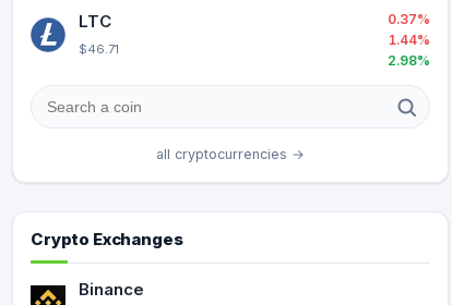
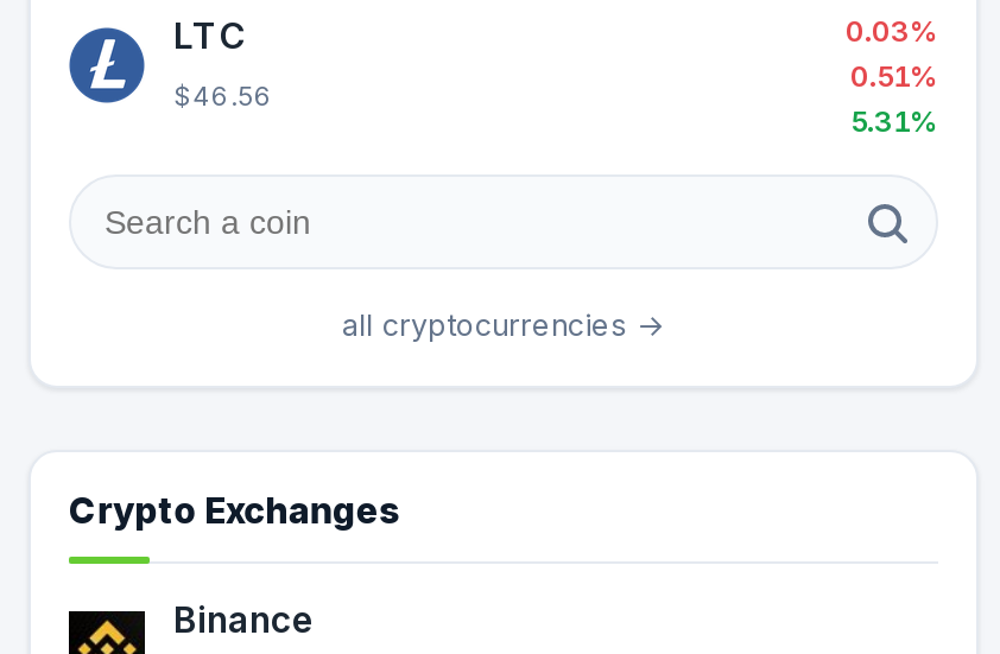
- 0.37%
+ 0.03%

- 1.44%
+ 0.51%

- $46.71
+ $46.56

- 2.98%
+ 5.31%
